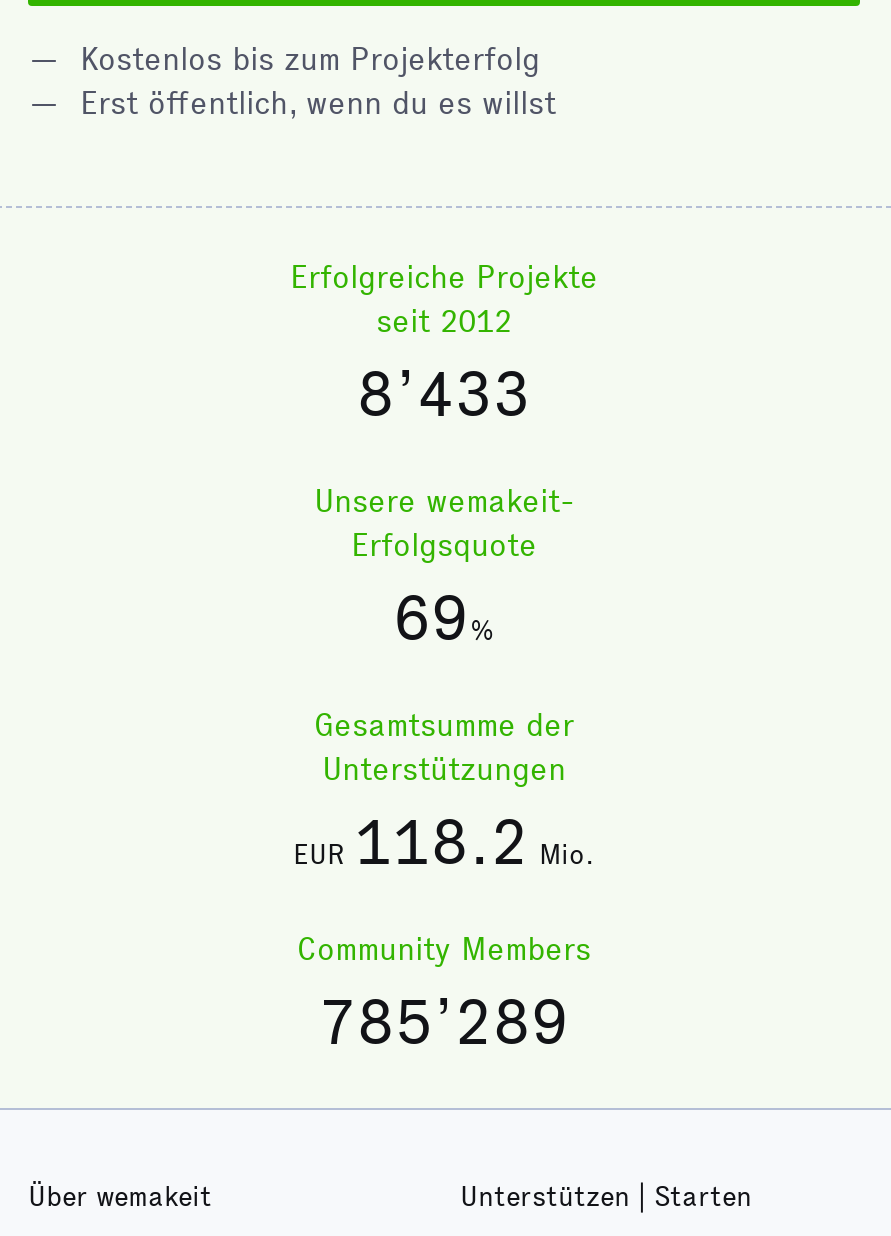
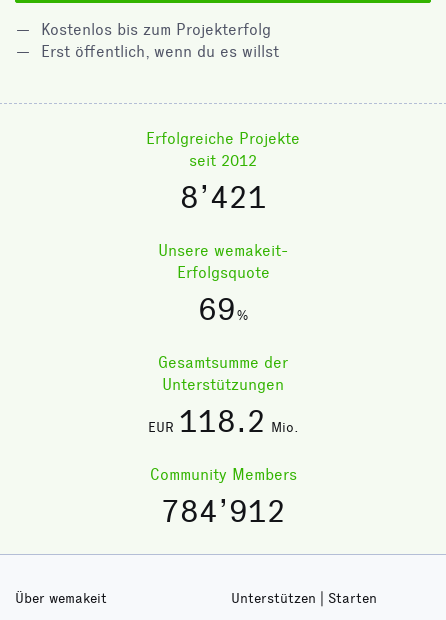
- 8’433
+ 8’421

- 785’289
+ 784’912
